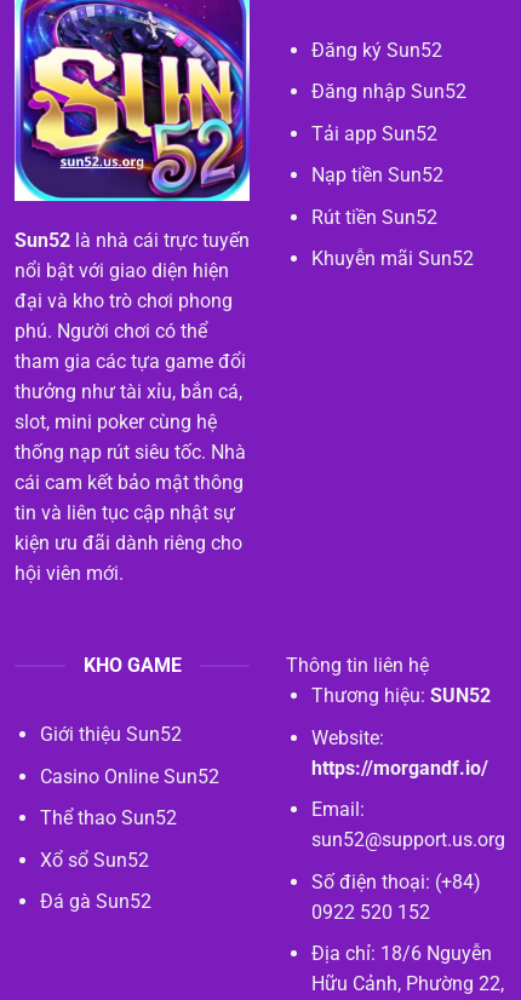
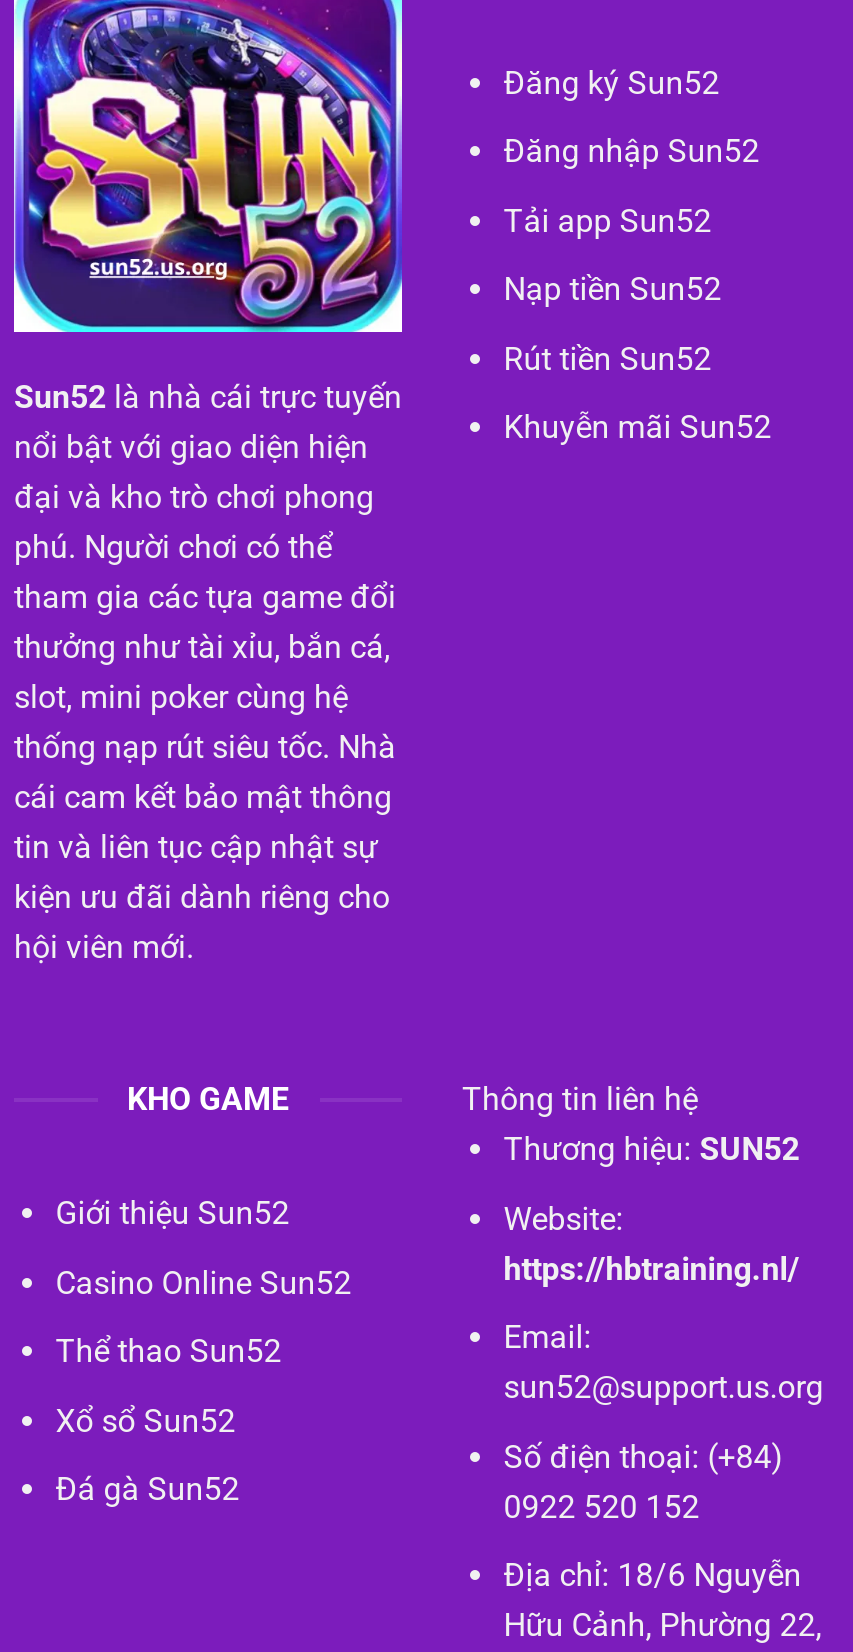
- https://morgandf.io/
+ https://hbtraining.nl/
